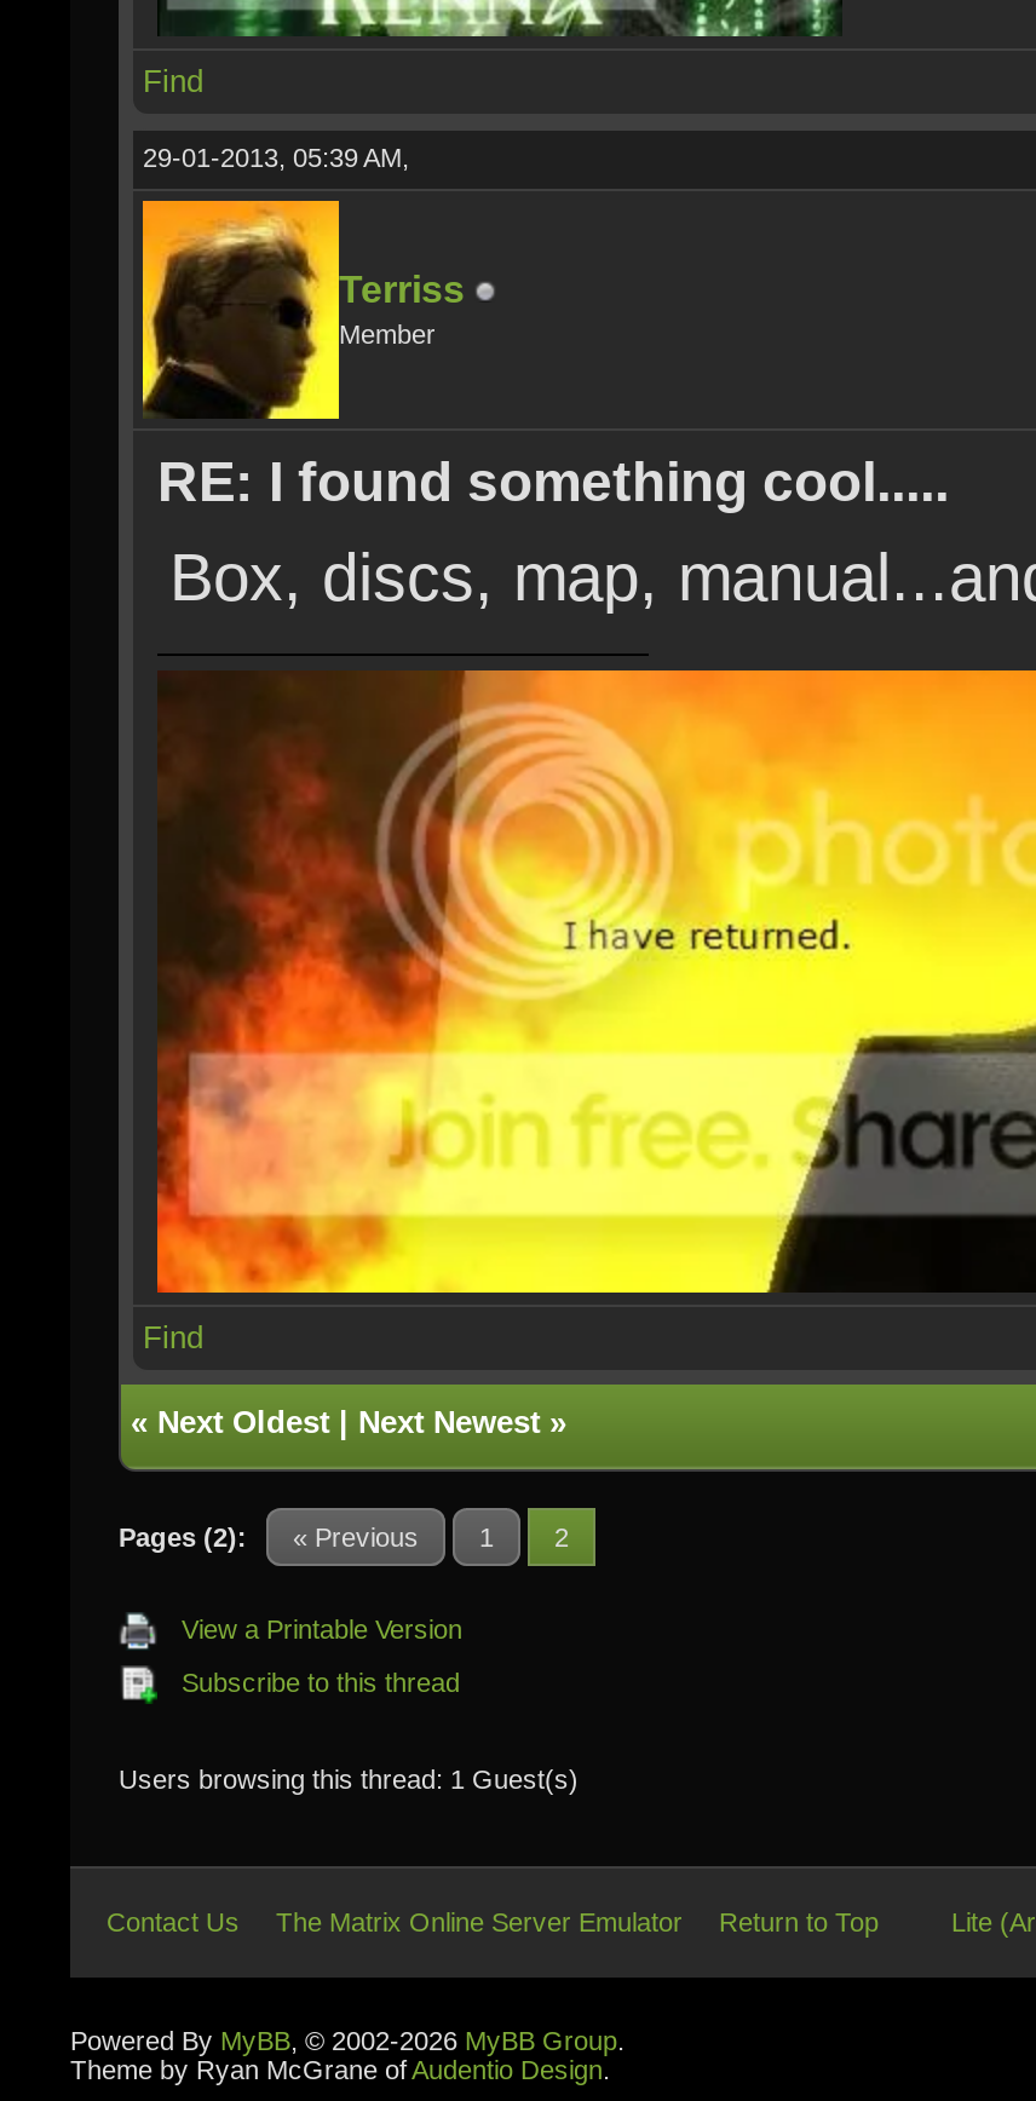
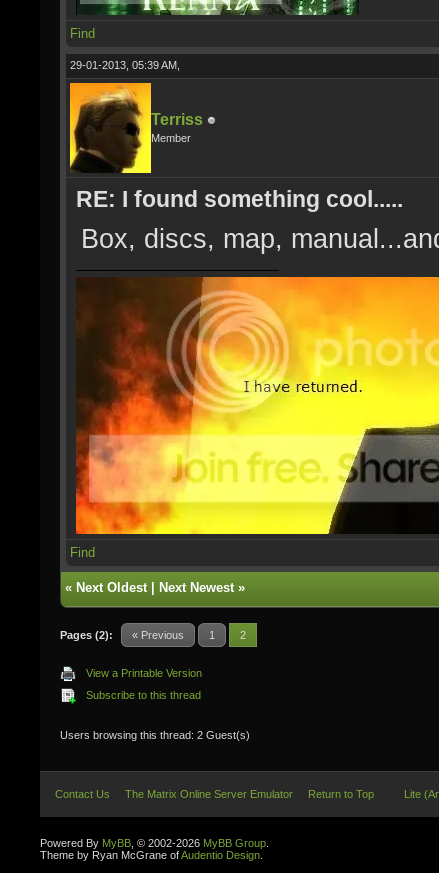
- Users browsing this thread: 1 Guest(s)
+ Users browsing this thread: 2 Guest(s)
